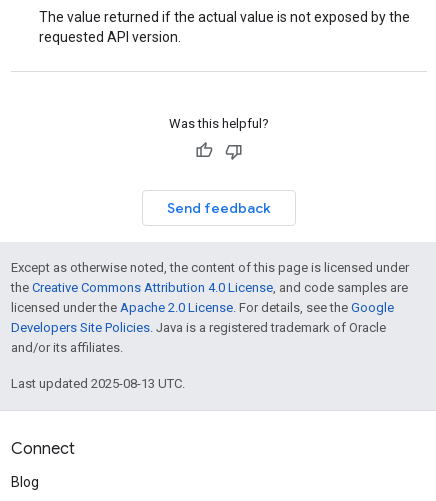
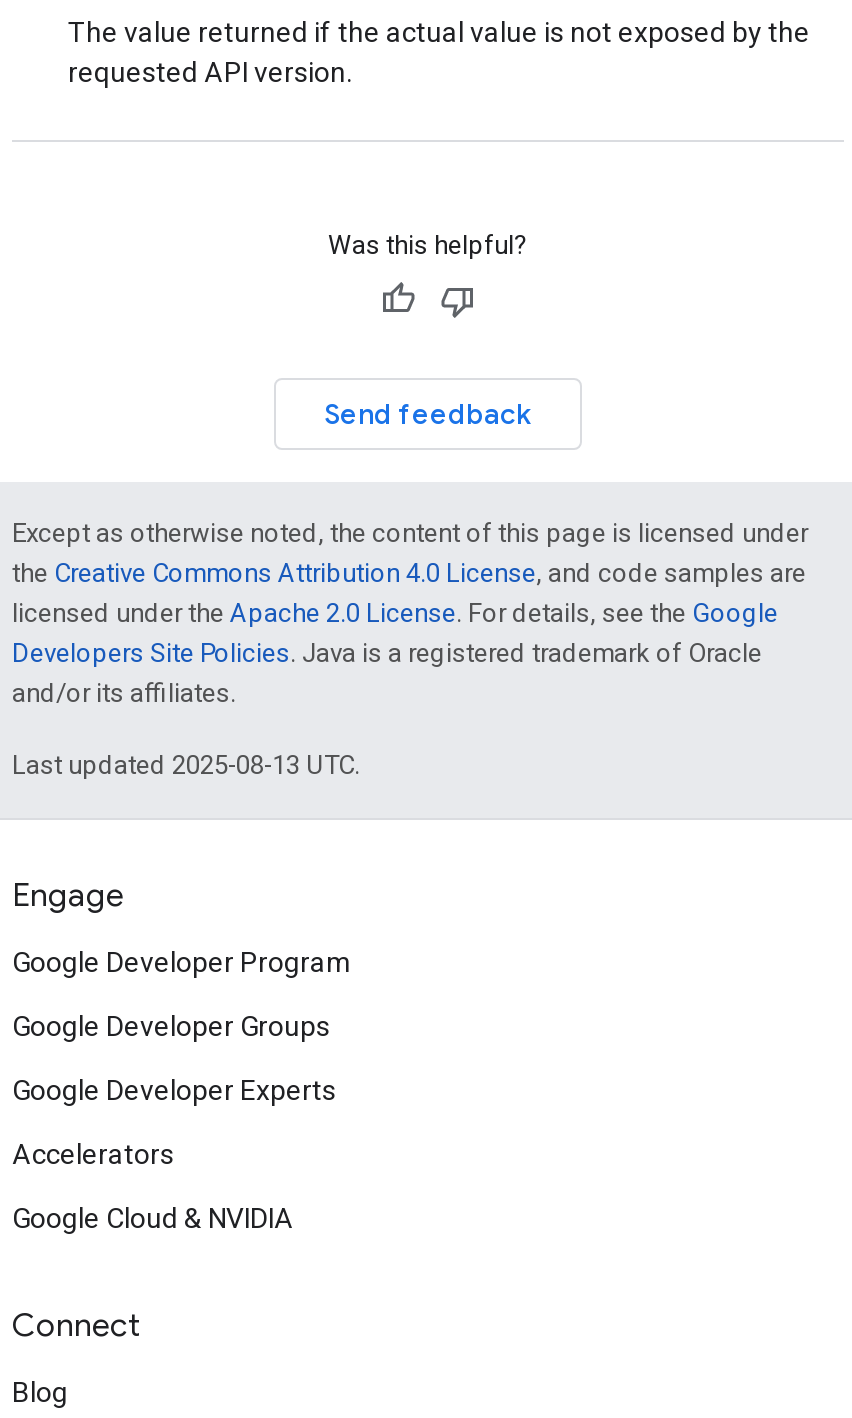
+ Engage
+ Google Developer Program
+ Google Developer Groups
+ Google Developer Experts
+ Accelerators
+ Google Cloud & NVIDIA
